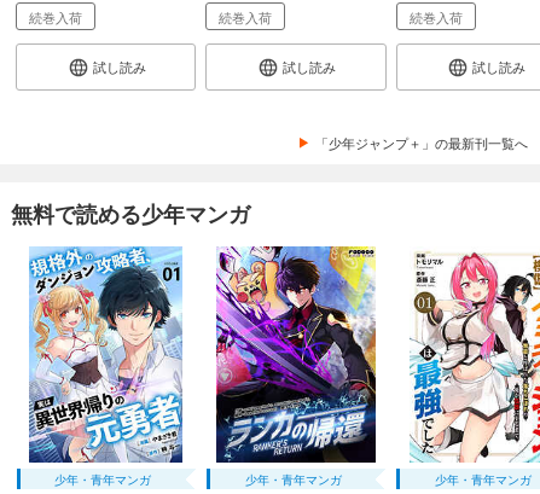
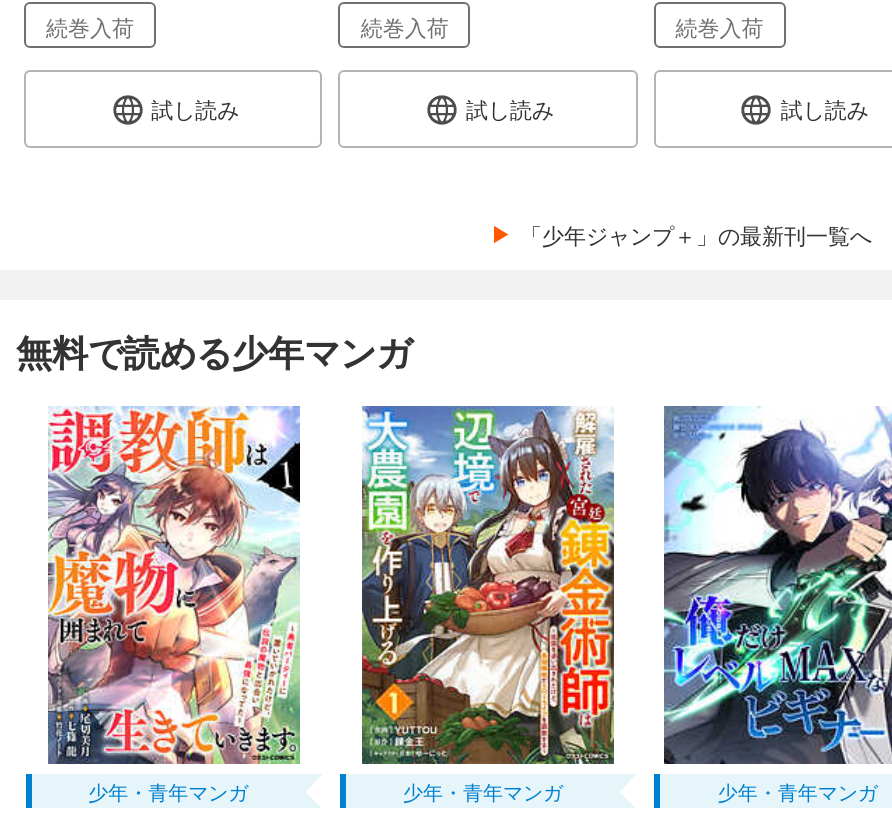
- [image]
+ [image]

- [image]
+ [image]

- [image]
+ [image]
